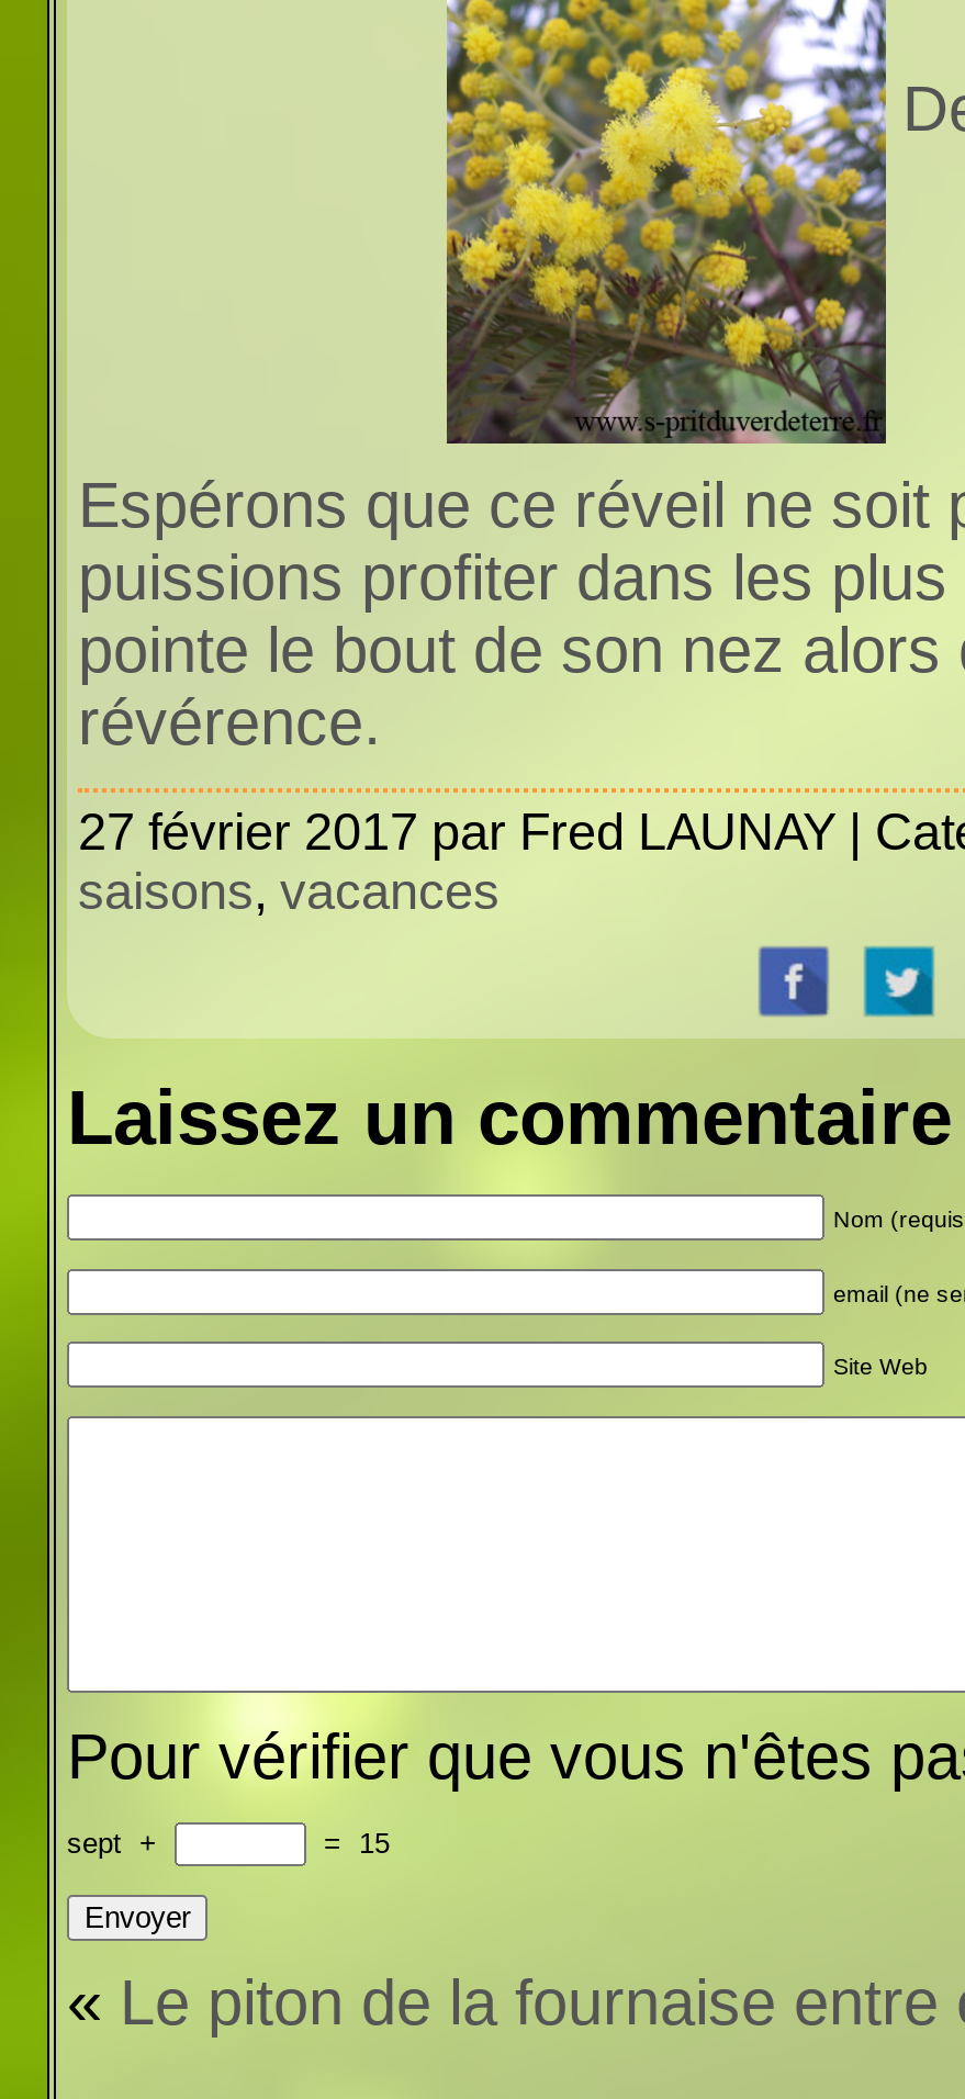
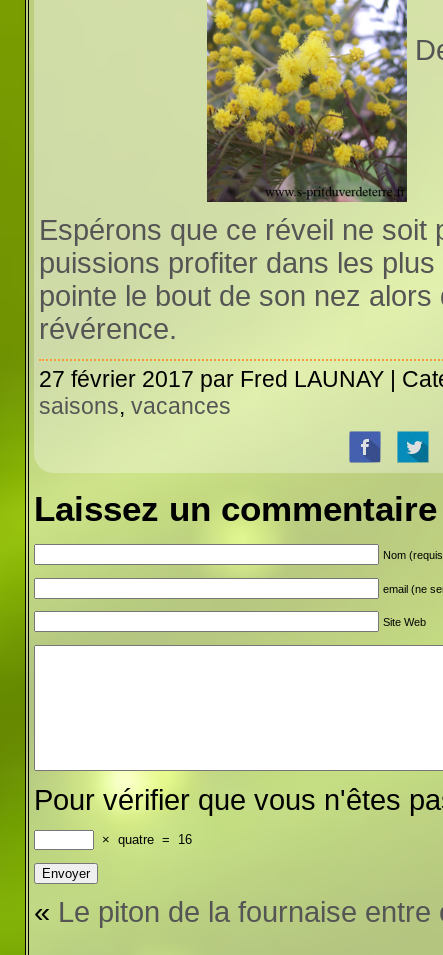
- sept +
- = 15
+ × quatre = 16
